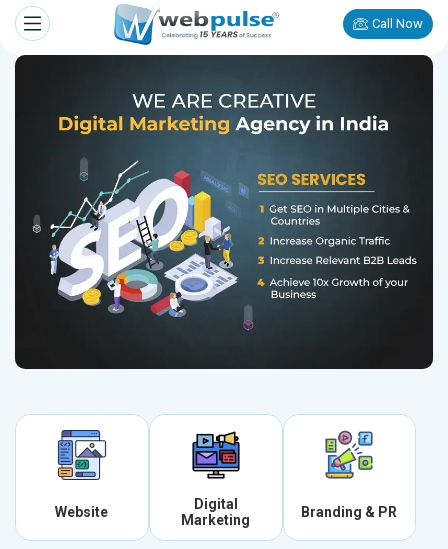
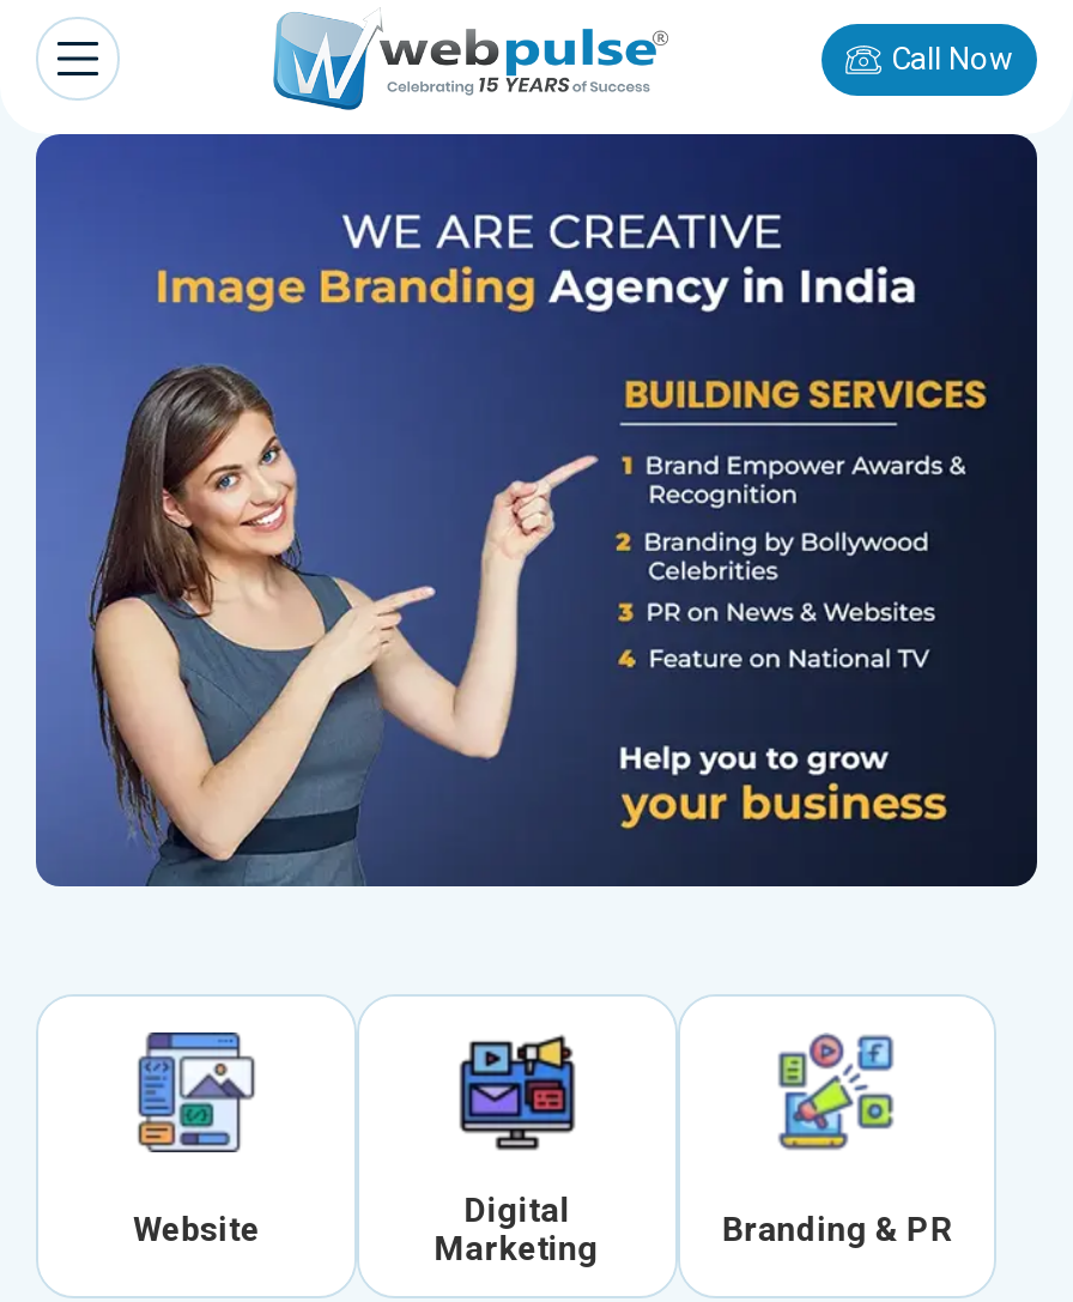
- [image]
+ [image]
